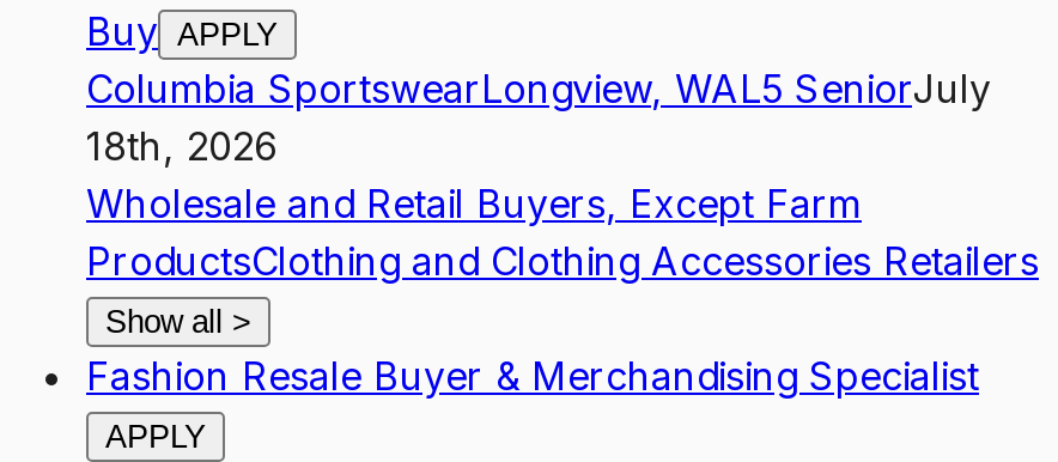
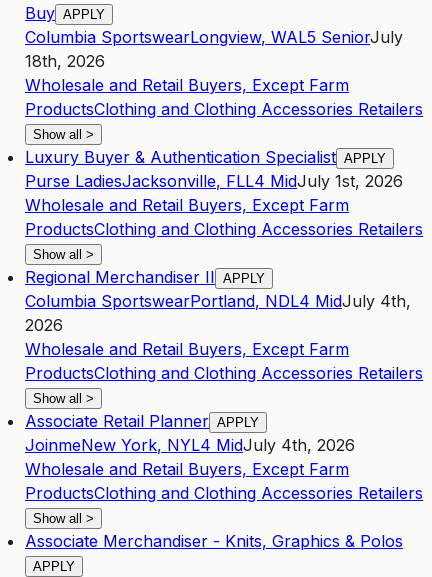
- Fashion Resale Buyer & Merchandising Specialist
+ Luxury Buyer & Authentication Specialist APPLY
+ Purse LadiesJacksonville, FLL4 MidJuly 1st, 2026
+ Wholesale and Retail Buyers, Except Farm
+ ProductsClothing and Clothing Accessories Retailers
+ Show all >
+ Regional Merchandiser II APPLY
+ Columbia SportswearPortland, NDL4 MidJuly 4th,
+ 2026
+ Wholesale and Retail Buyers, Except Farm
+ ProductsClothing and Clothing Accessories Retailers
+ Show all >
+ Associate Retail Planner APPLY
+ JoinmeNew York, NYL4 MidJuly 4th, 2026
+ Wholesale and Retail Buyers, Except Farm
+ ProductsClothing and Clothing Accessories Retailers
+ Show all >
+ Associate Merchandiser - Knits, Graphics & Polos
